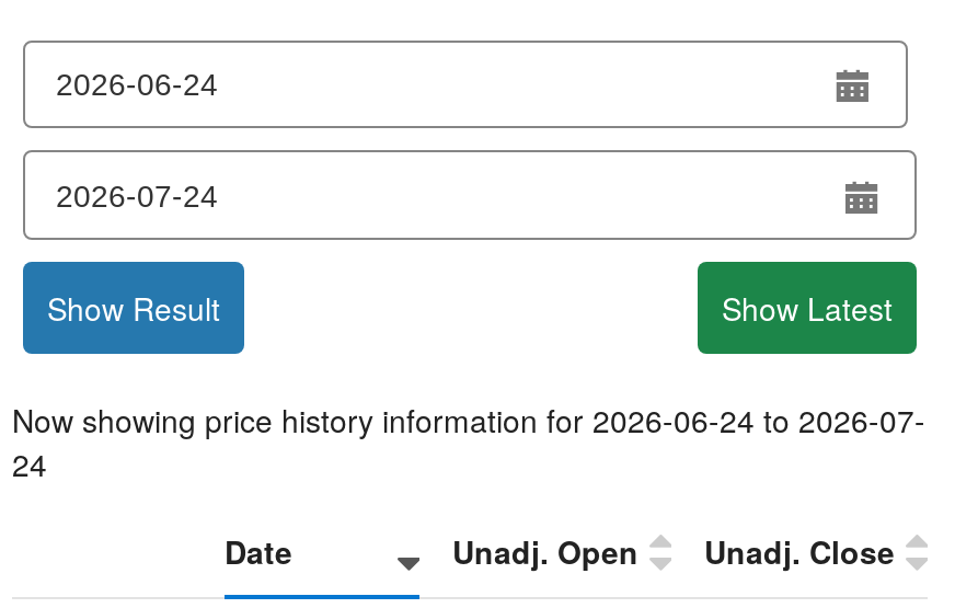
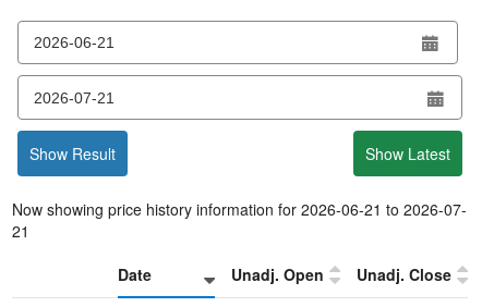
- Now showing price history information for 2026-06-24 to 2026-07-
+ Now showing price history information for 2026-06-21 to 2026-07-

- 24
+ 21
